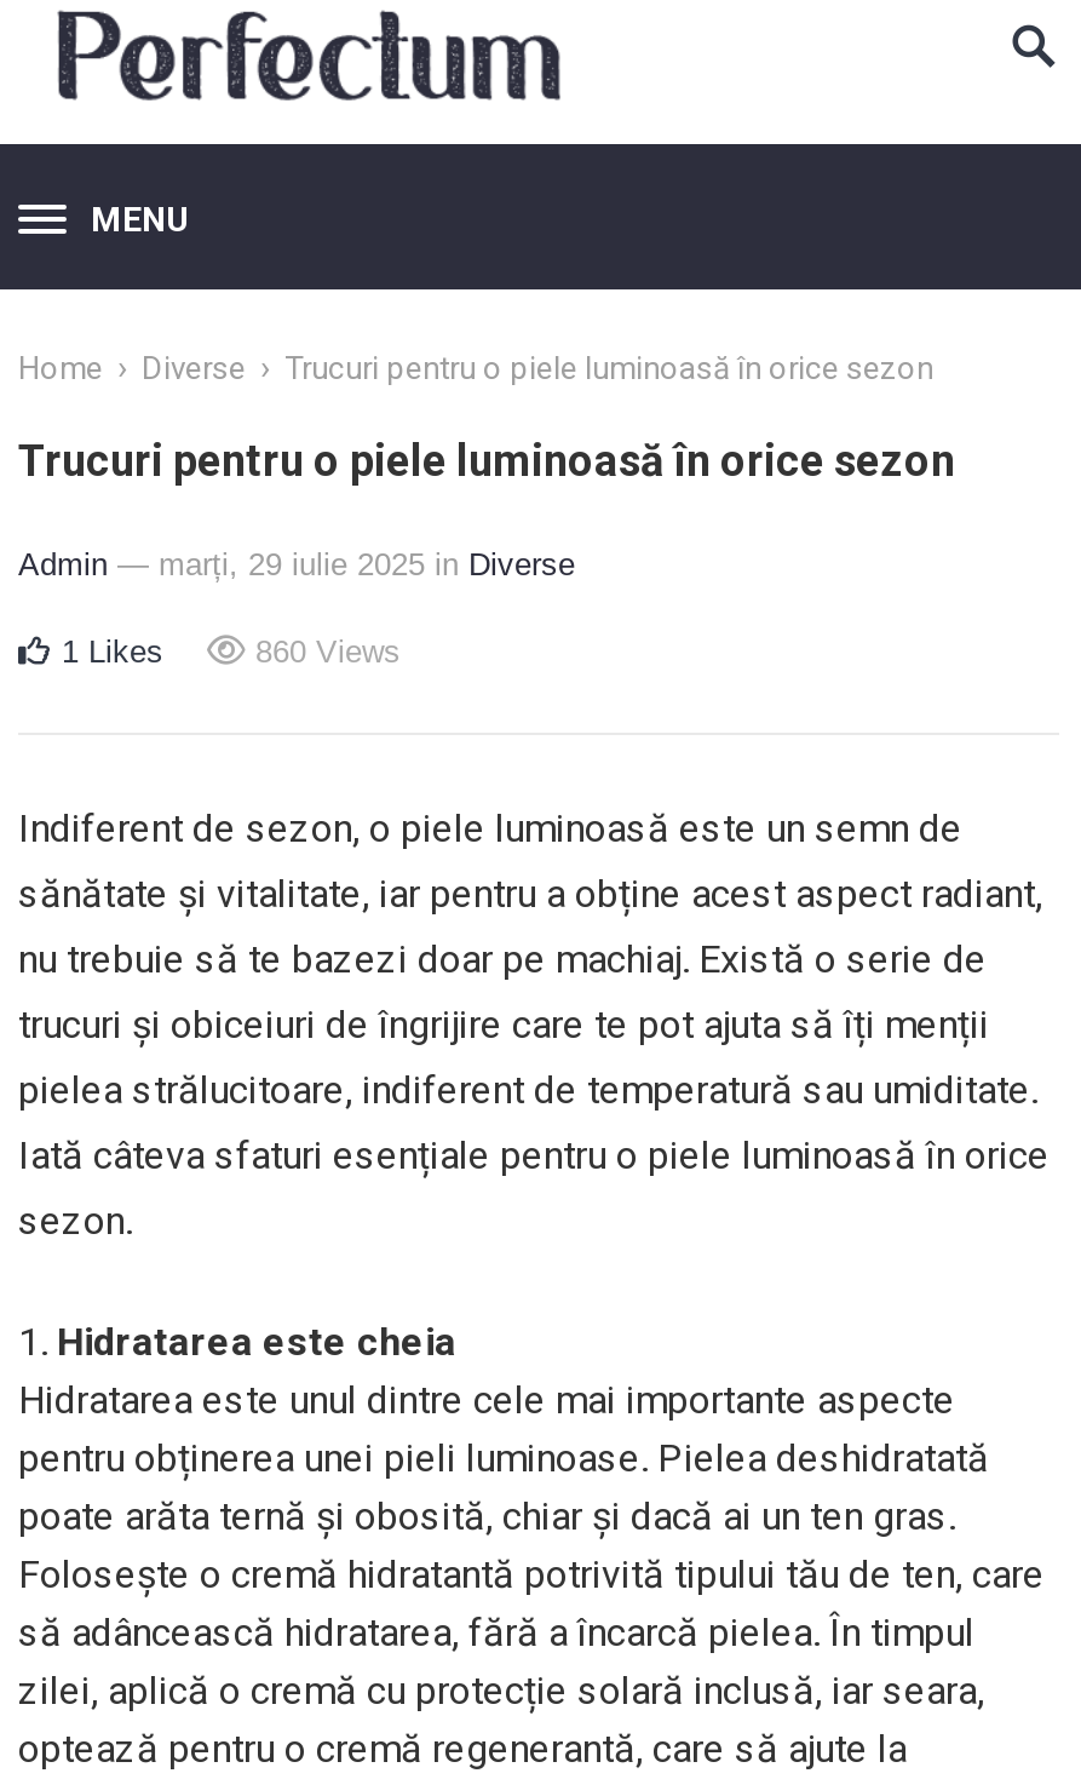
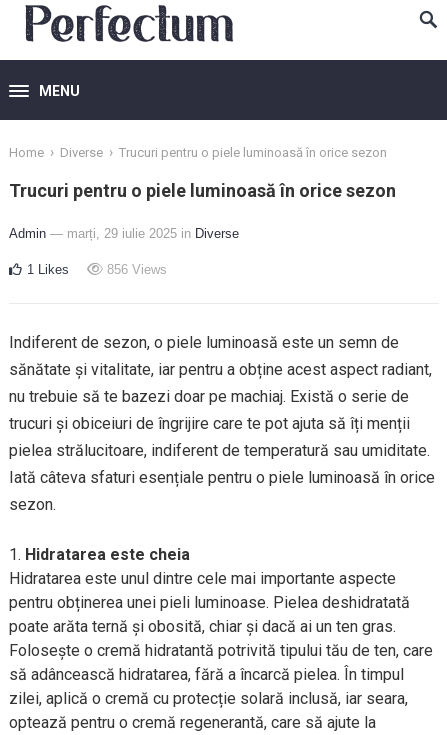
- 860 Views
+ 856 Views
